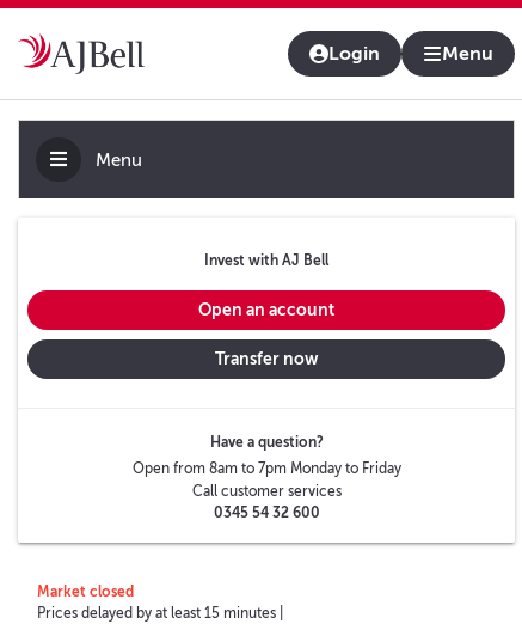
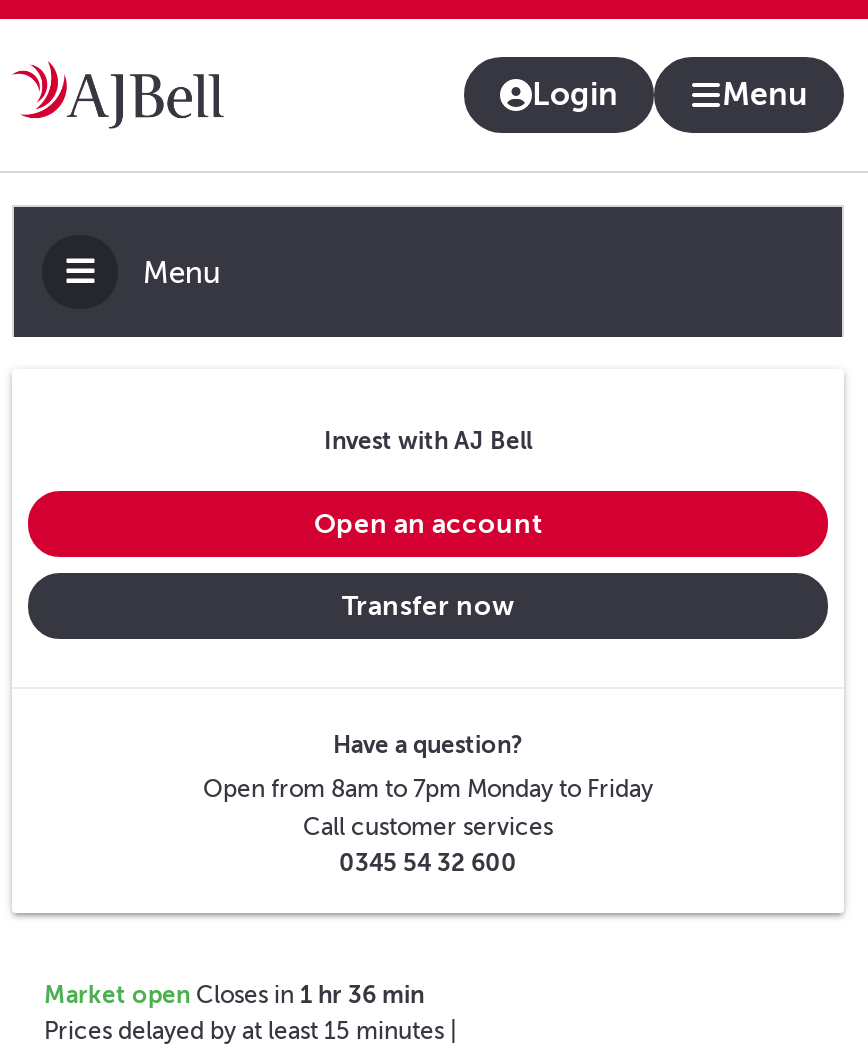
- Market closed
+ Market open Closes in 1 hr 36 min
